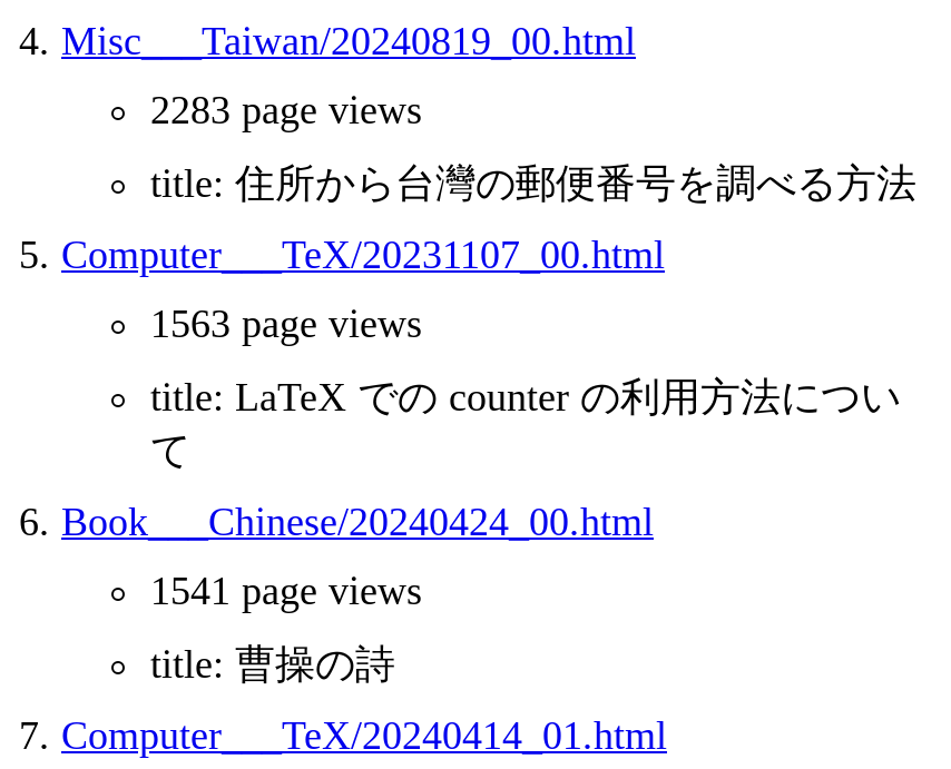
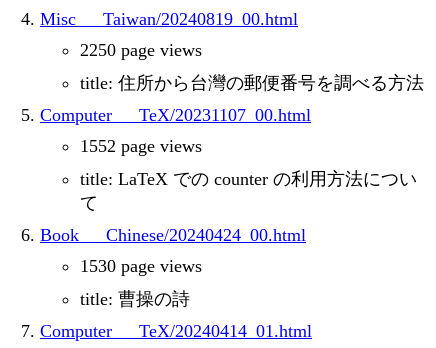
- 2283 page views
+ 2250 page views

- 1563 page views
+ 1552 page views

- 1541 page views
+ 1530 page views
